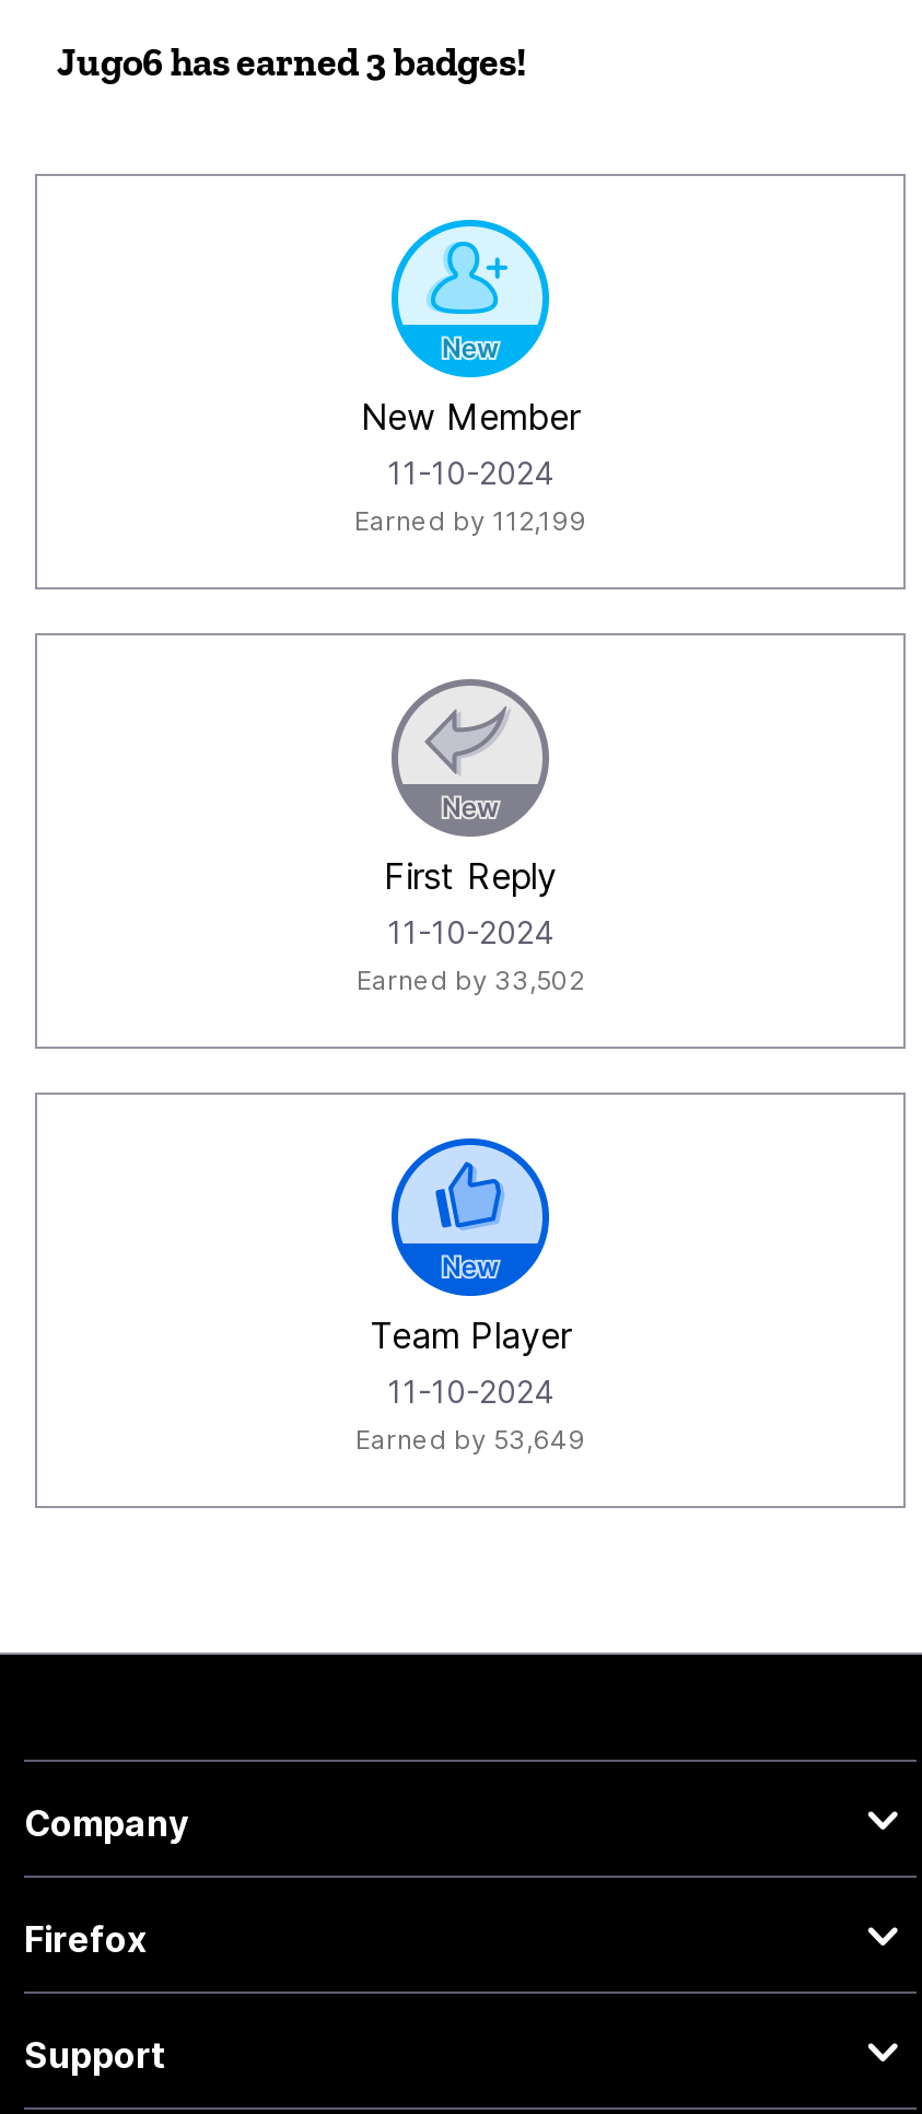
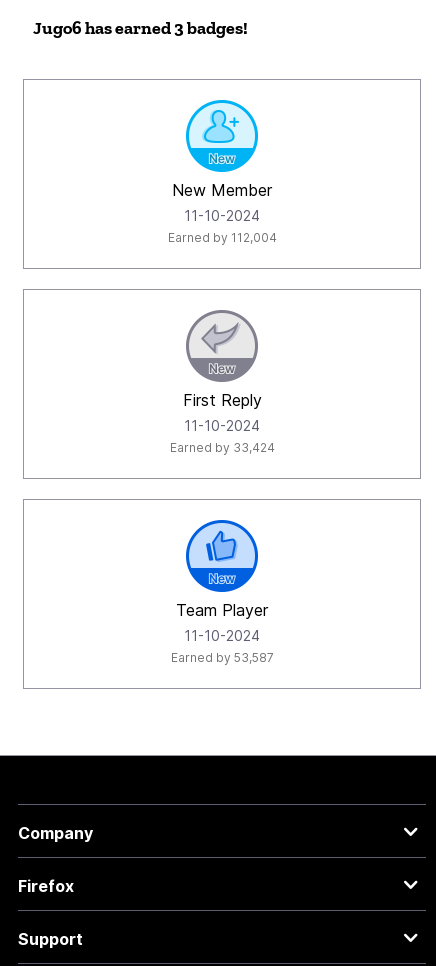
- Earned by 112,199
+ Earned by 112,004

- Earned by 33,502
+ Earned by 33,424

- Earned by 53,649
+ Earned by 53,587
